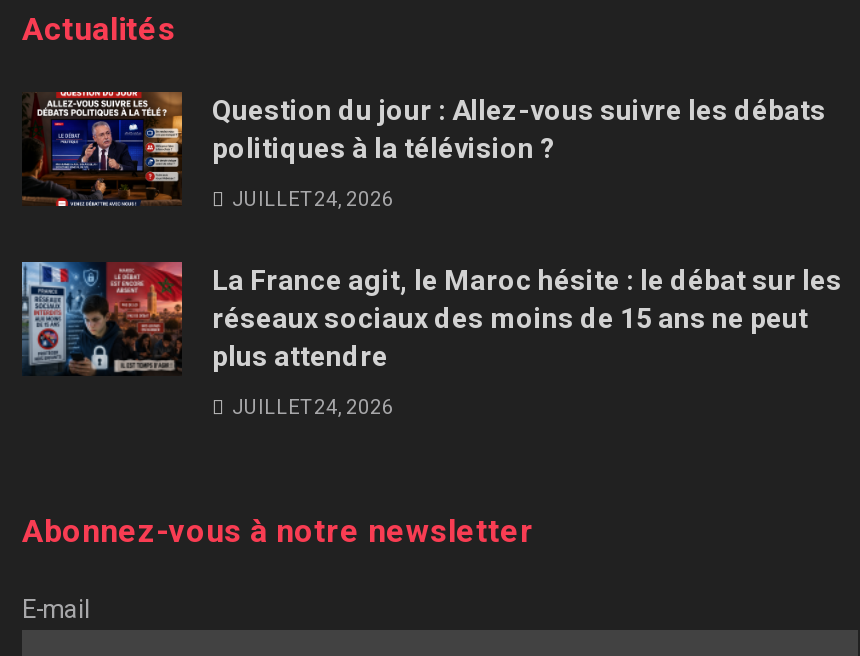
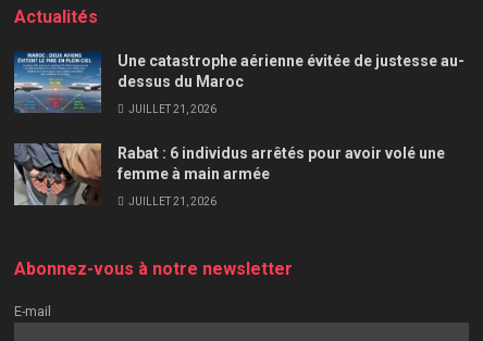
- [image]
- Question du jour : Allez-vous suivre les débats
- politiques à la télévision ?
+ [image]
+ Une catastrophe aérienne évitée de justesse au-
+ dessus du Maroc

- JUILLET 24, 2026
+ JUILLET 21, 2026

- [image]
- La France agit, le Maroc hésite : le débat sur les
- réseaux sociaux des moins de 15 ans ne peut
- plus attendre
+ [image]
+ Rabat : 6 individus arrêtés pour avoir volé une
+ femme à main armée

- JUILLET 24, 2026
+ JUILLET 21, 2026
